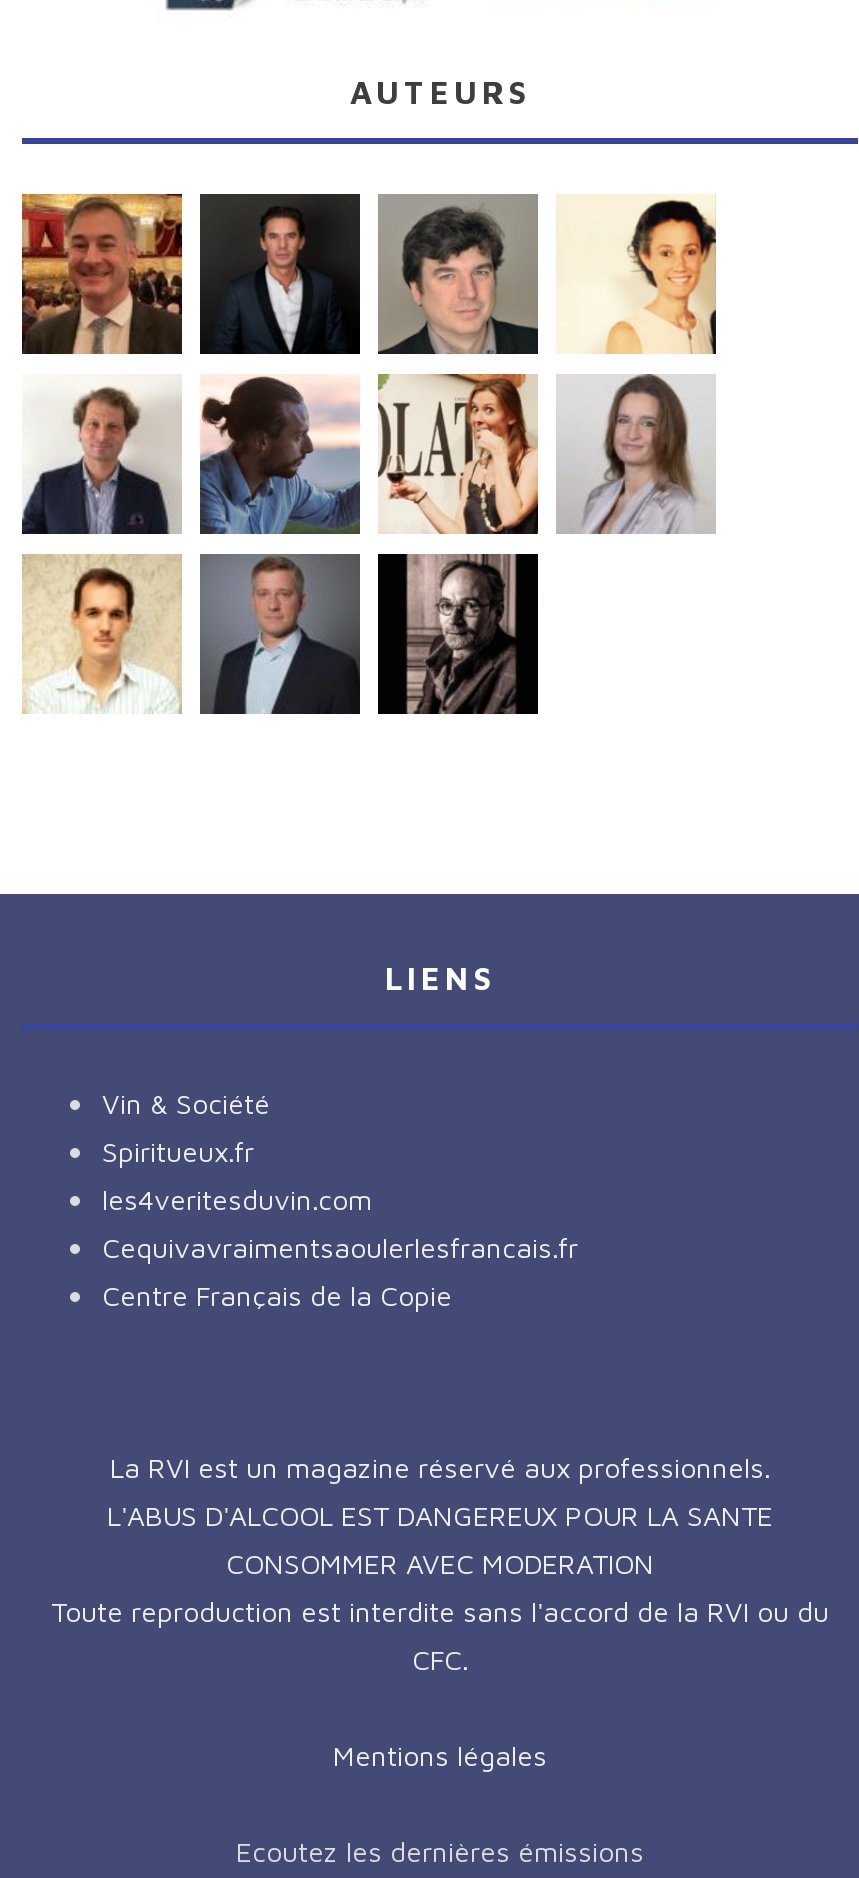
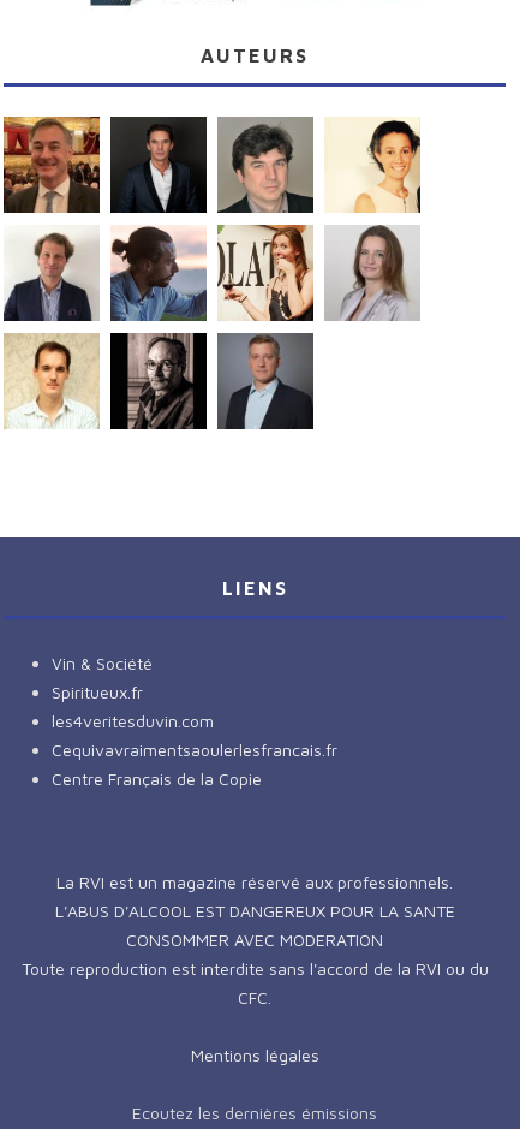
- [image]
+ [image]

- [image]
+ [image]
